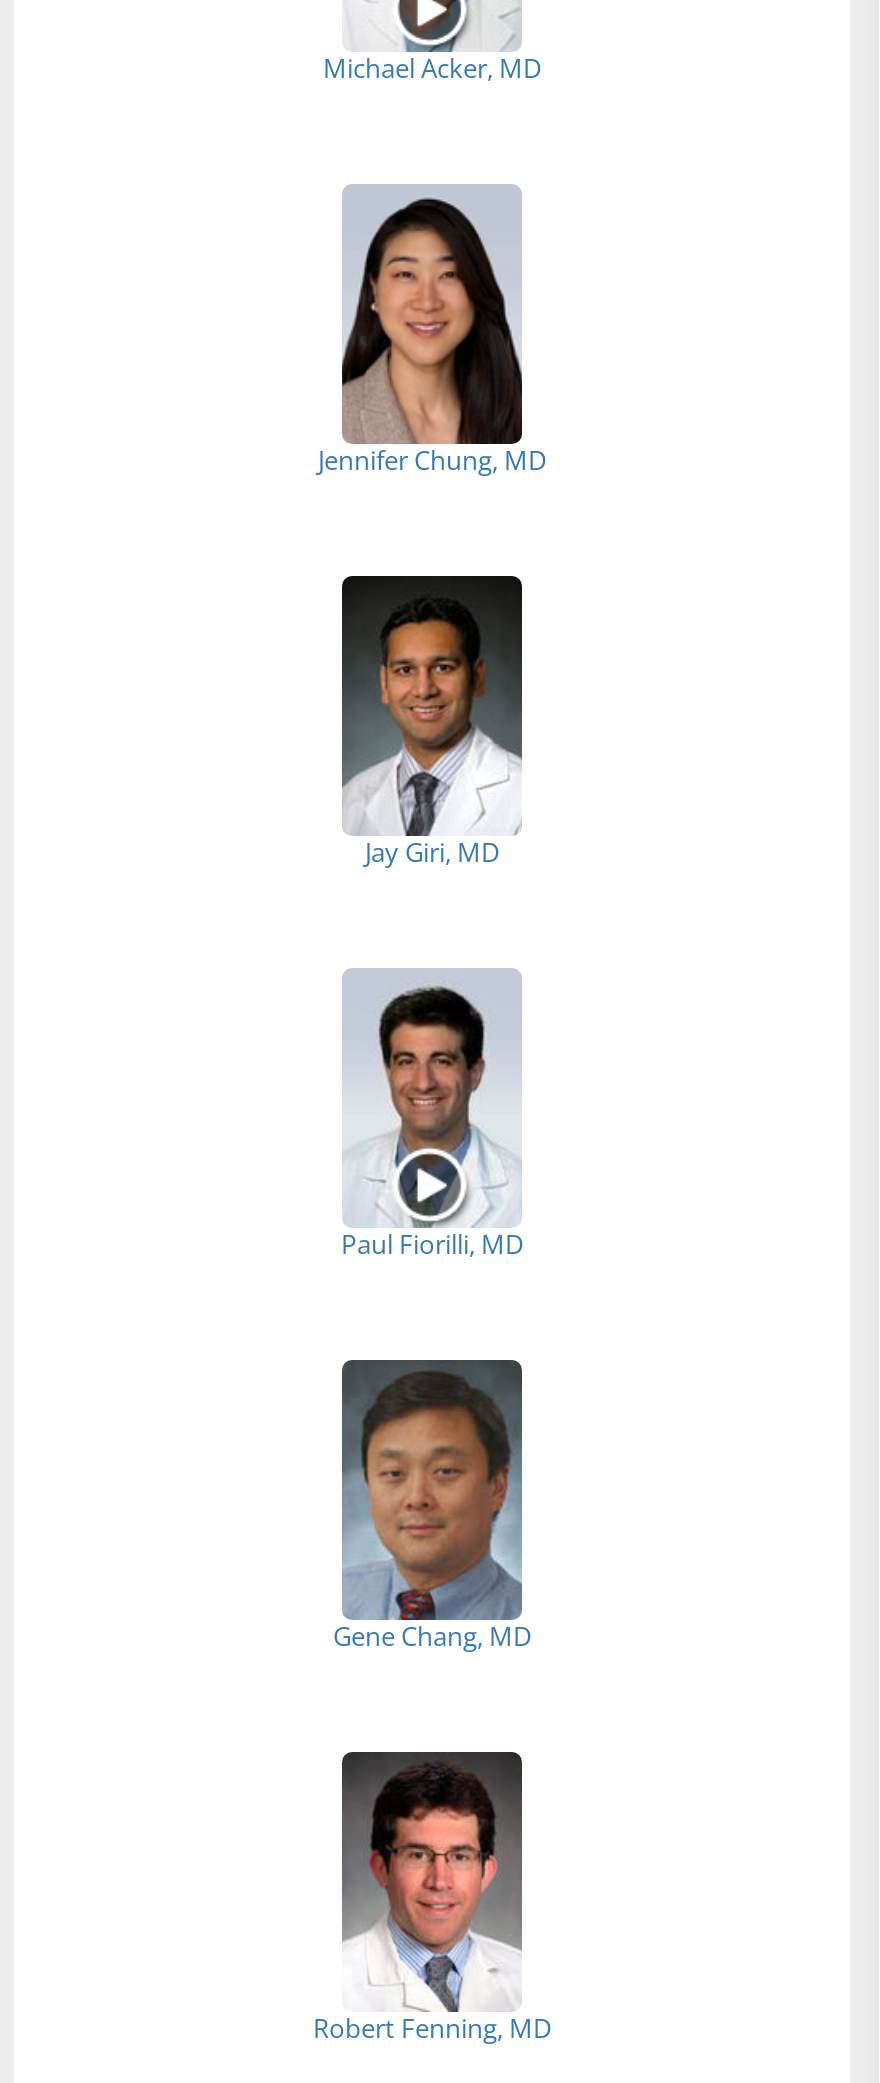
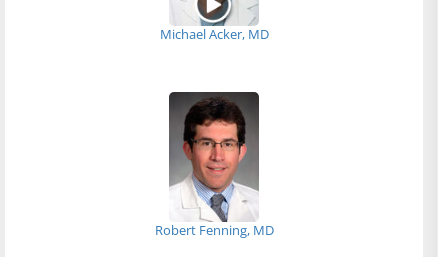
- [image]
- Jennifer Chung, MD

- [image]
- Jay Giri, MD

- [image]
- Paul Fiorilli, MD

- [image]
- Gene Chang, MD
